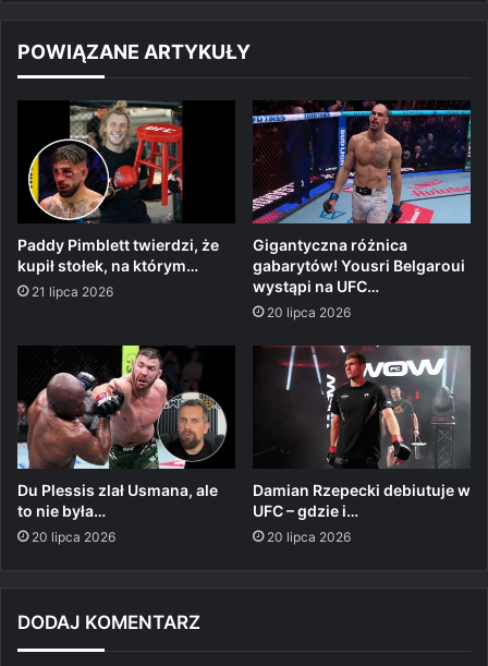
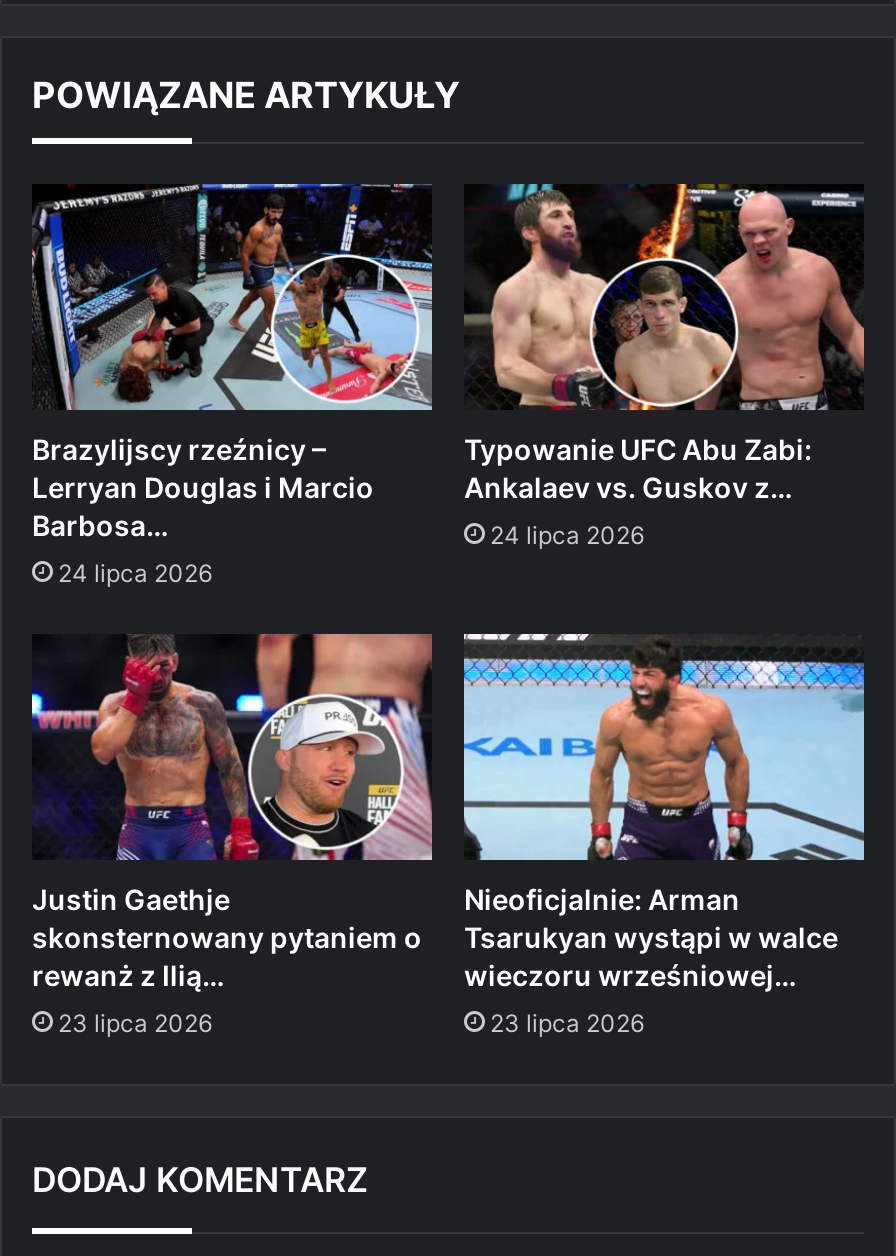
- [image]
- Paddy Pimblett twierdzi, że
- kupił stołek, na którym…
+ [image]
+ Brazylijscy rzeźnicy –
+ Lerryan Douglas i Marcio
+ Barbosa…

- [image]
- Gigantyczna różnica
- gabarytów! Yousri Belgaroui
- wystąpi na UFC…
+ [image]
+ Typowanie UFC Abu Zabi:
+ Ankalaev vs. Guskov z…

- 21 lipca 2026
+ 24 lipca 2026

- 20 lipca 2026
+ 24 lipca 2026

- [image]
- Du Plessis zlał Usmana, ale
- to nie była…
+ [image]
+ Justin Gaethje
+ skonsternowany pytaniem o
+ rewanż z Ilią…

- [image]
- Damian Rzepecki debiutuje w
- UFC – gdzie i…
+ [image]
+ Nieoficjalnie: Arman
+ Tsarukyan wystąpi w walce
+ wieczoru wrześniowej…

- 20 lipca 2026
+ 23 lipca 2026

- 20 lipca 2026
+ 23 lipca 2026
